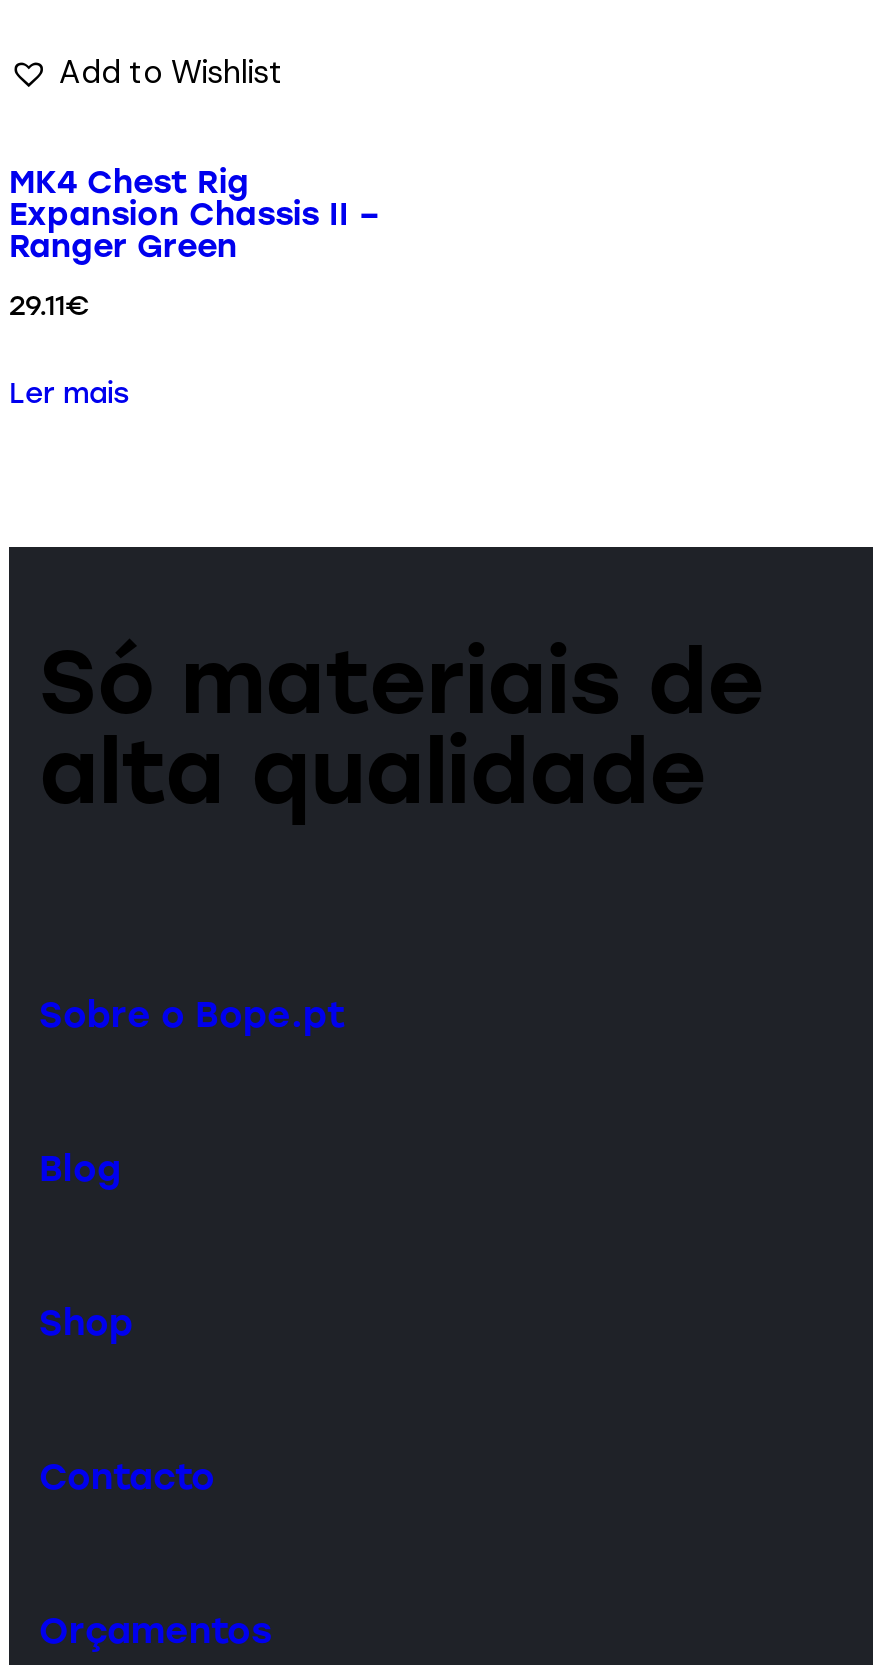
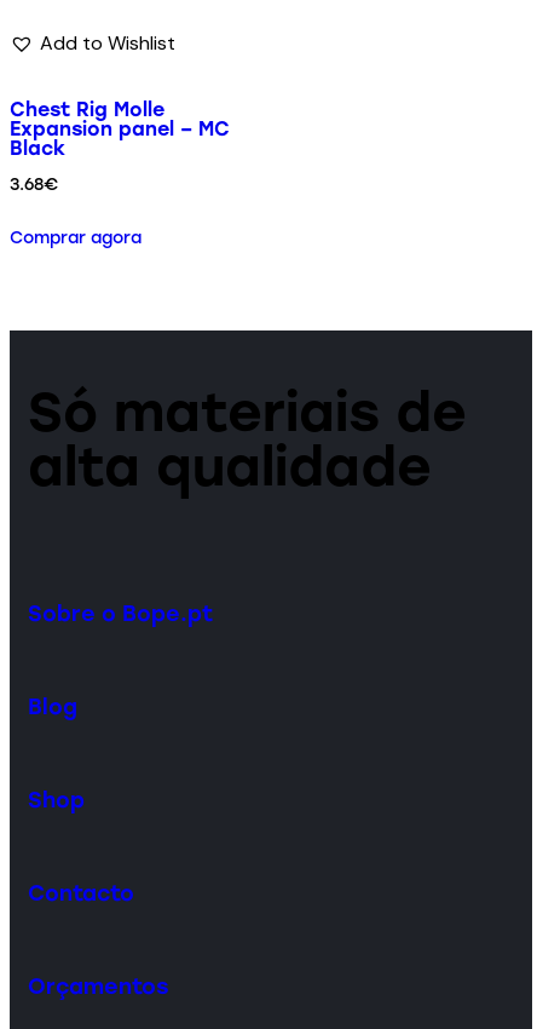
- MK4 Chest Rig
- Expansion Chassis II –
- Ranger Green
+ Chest Rig Molle
+ Expansion panel – MC
+ Black

- 29.11€
+ 3.68€

- Ler mais
+ Comprar agora
